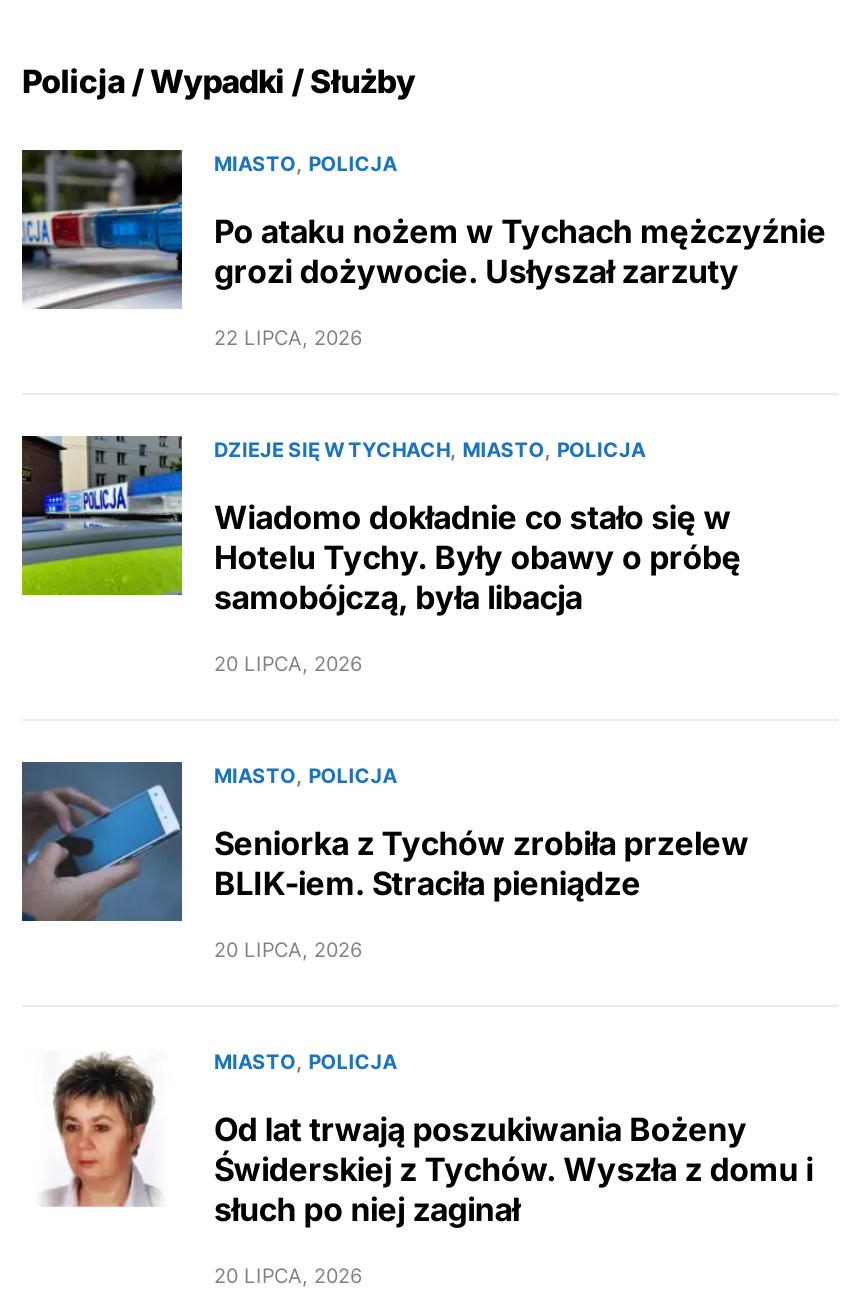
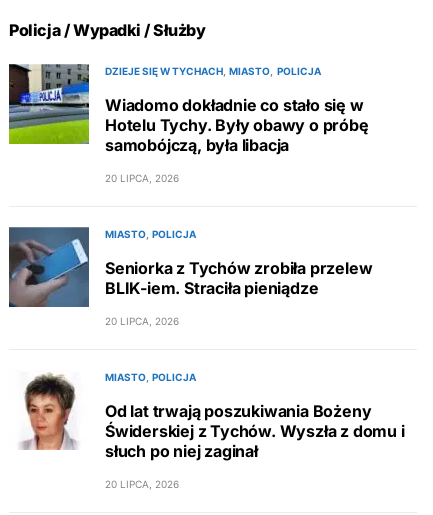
- [image]
- MIASTO POLICJA
- Po ataku nożem w Tychach mężczyźnie
- grozi dożywocie. Usłyszał zarzuty
- 22 LIPCA, 2026
